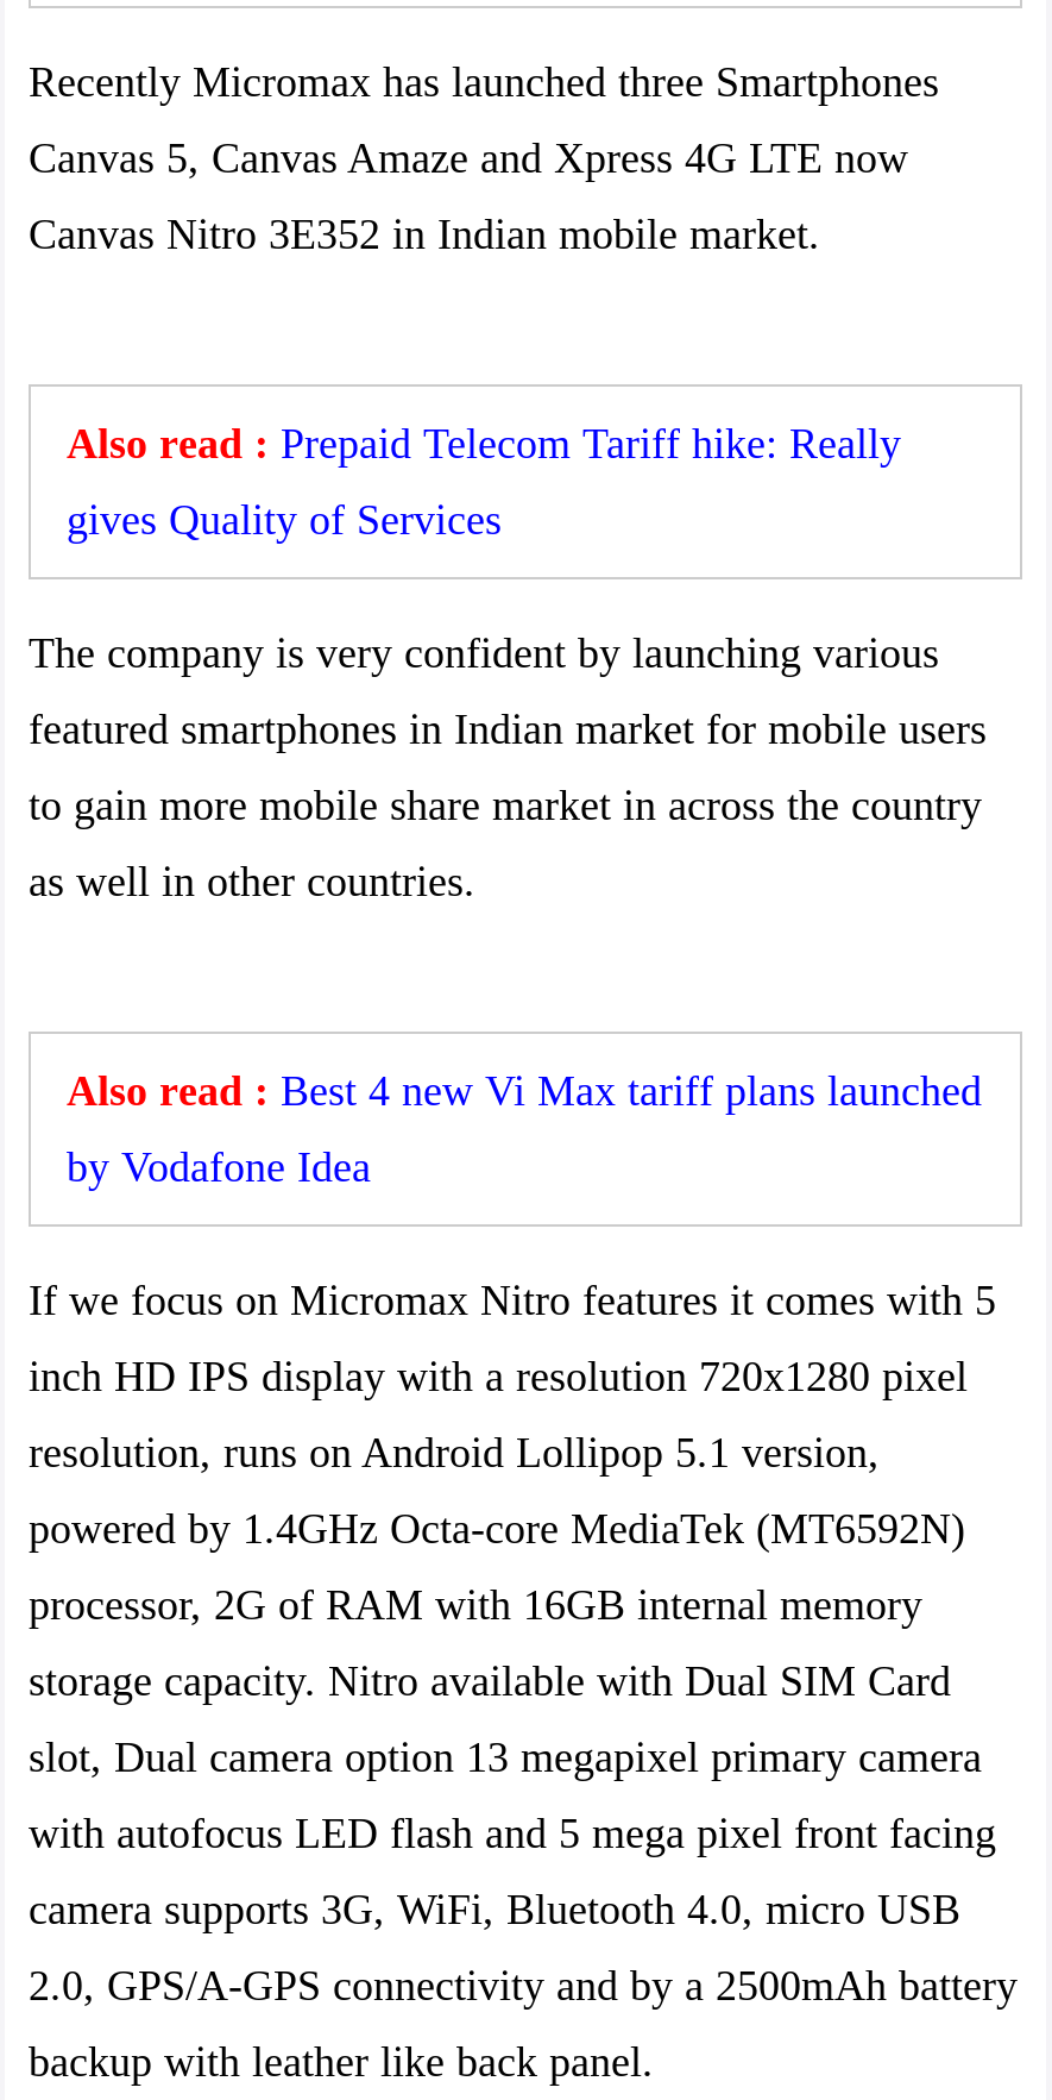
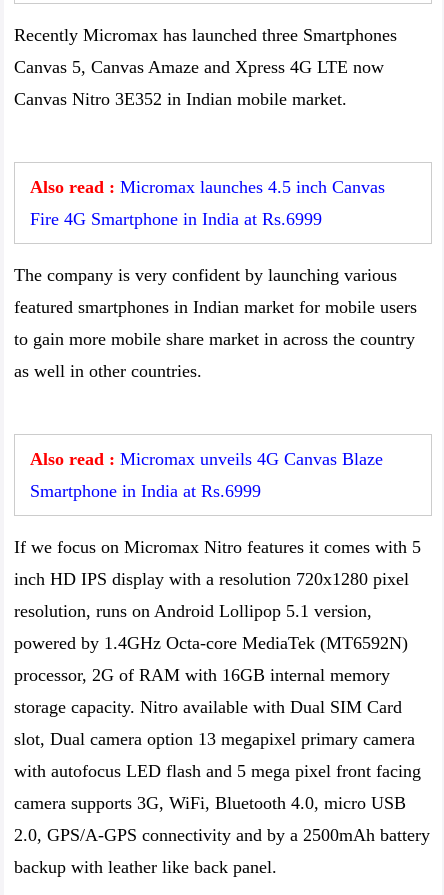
- Also read : Prepaid Telecom Tariff hike: Really
+ Also read : Micromax launches 4.5 inch Canvas

- gives Quality of Services
+ Fire 4G Smartphone in India at Rs.6999

- Also read : Best 4 new Vi Max tariff plans launched
+ Also read : Micromax unveils 4G Canvas Blaze

- by Vodafone Idea
+ Smartphone in India at Rs.6999
